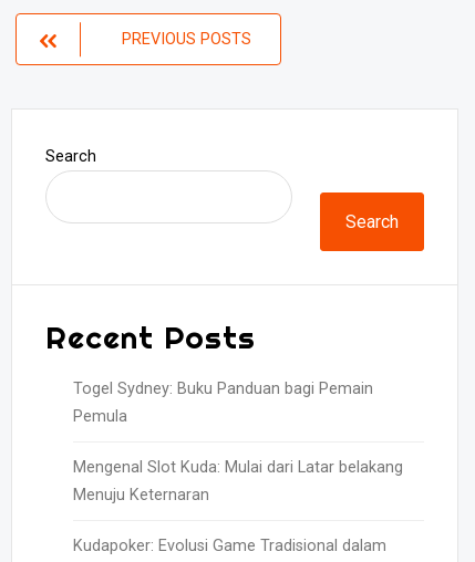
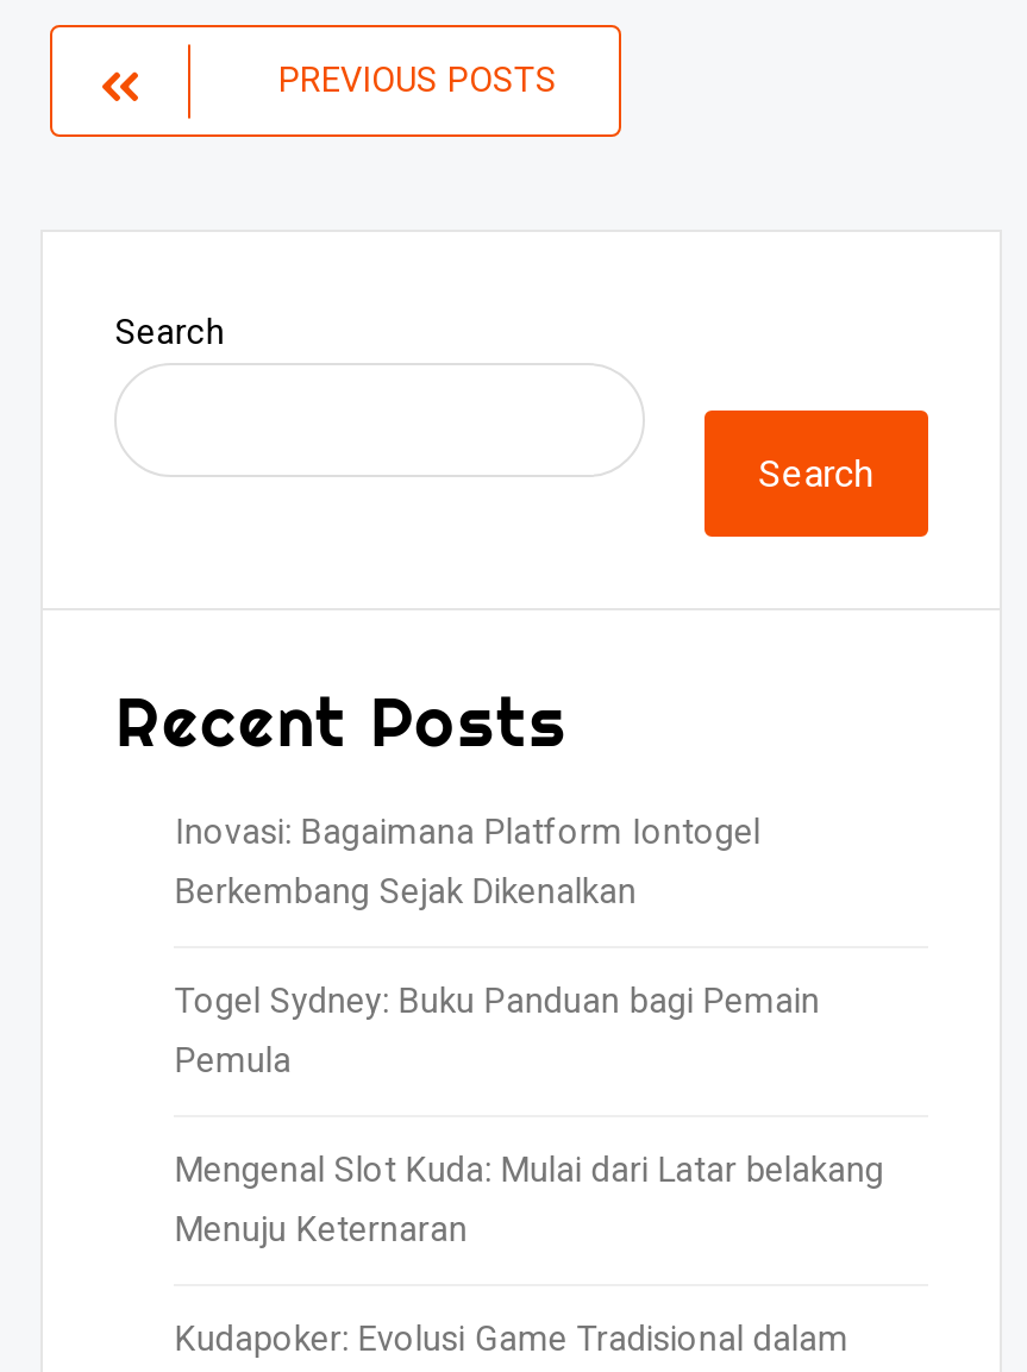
+ Inovasi: Bagaimana Platform Iontogel
+ Berkembang Sejak Dikenalkan
